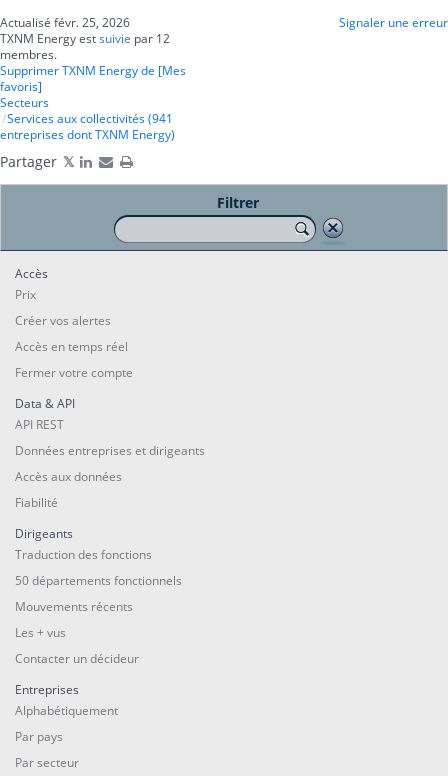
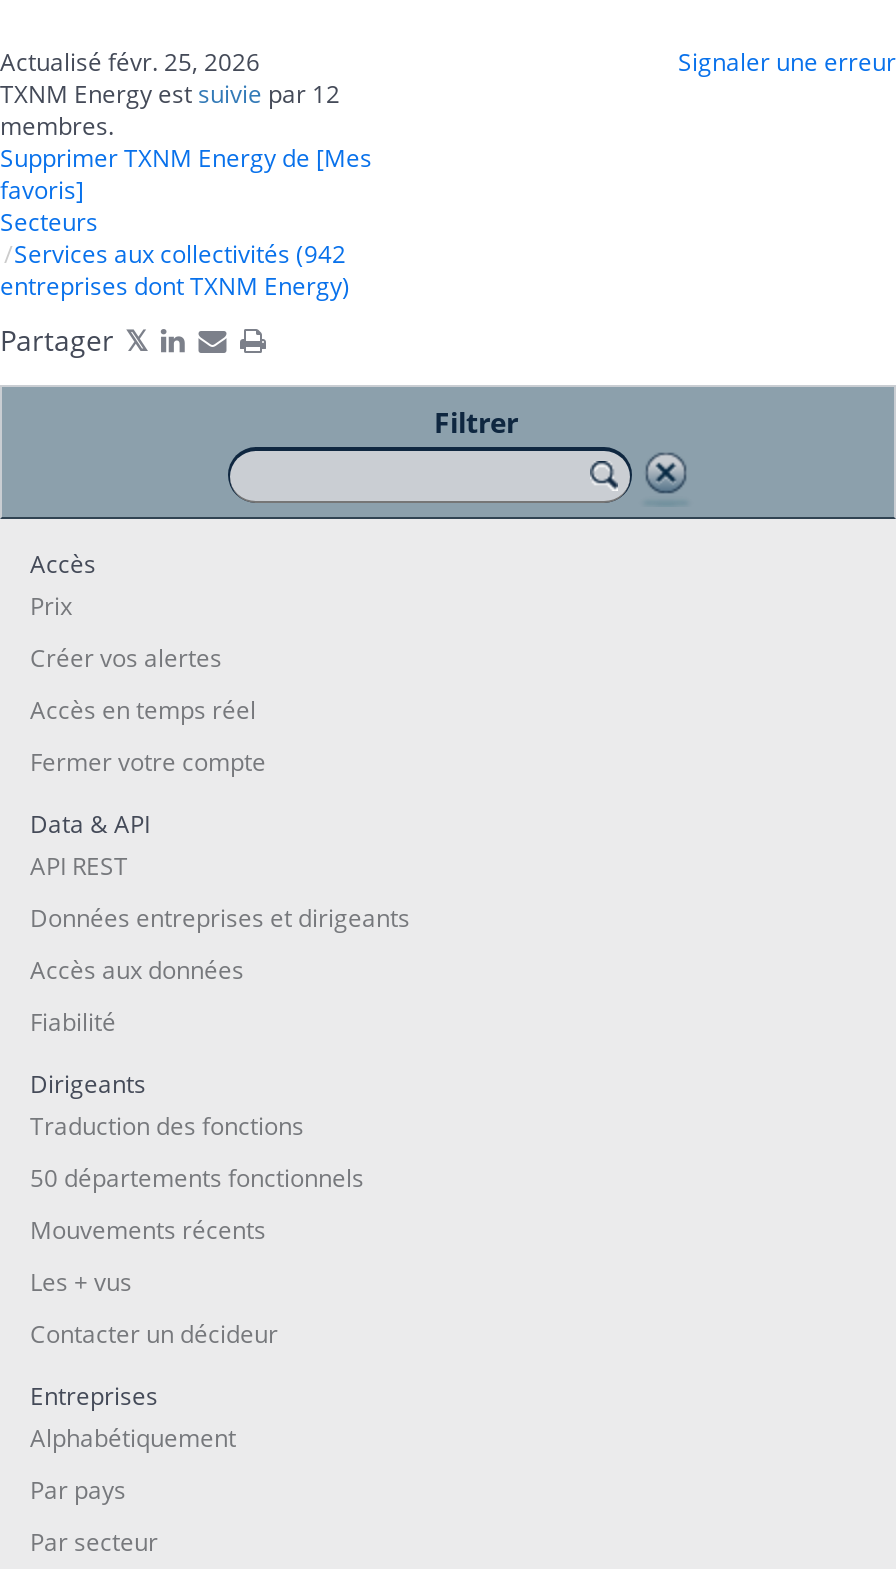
- Services aux collectivités (941
+ Services aux collectivités (942
